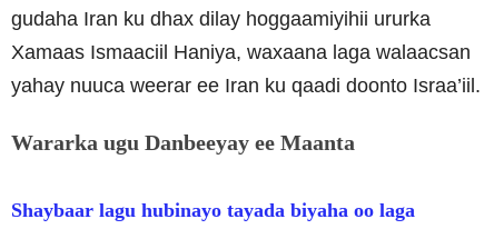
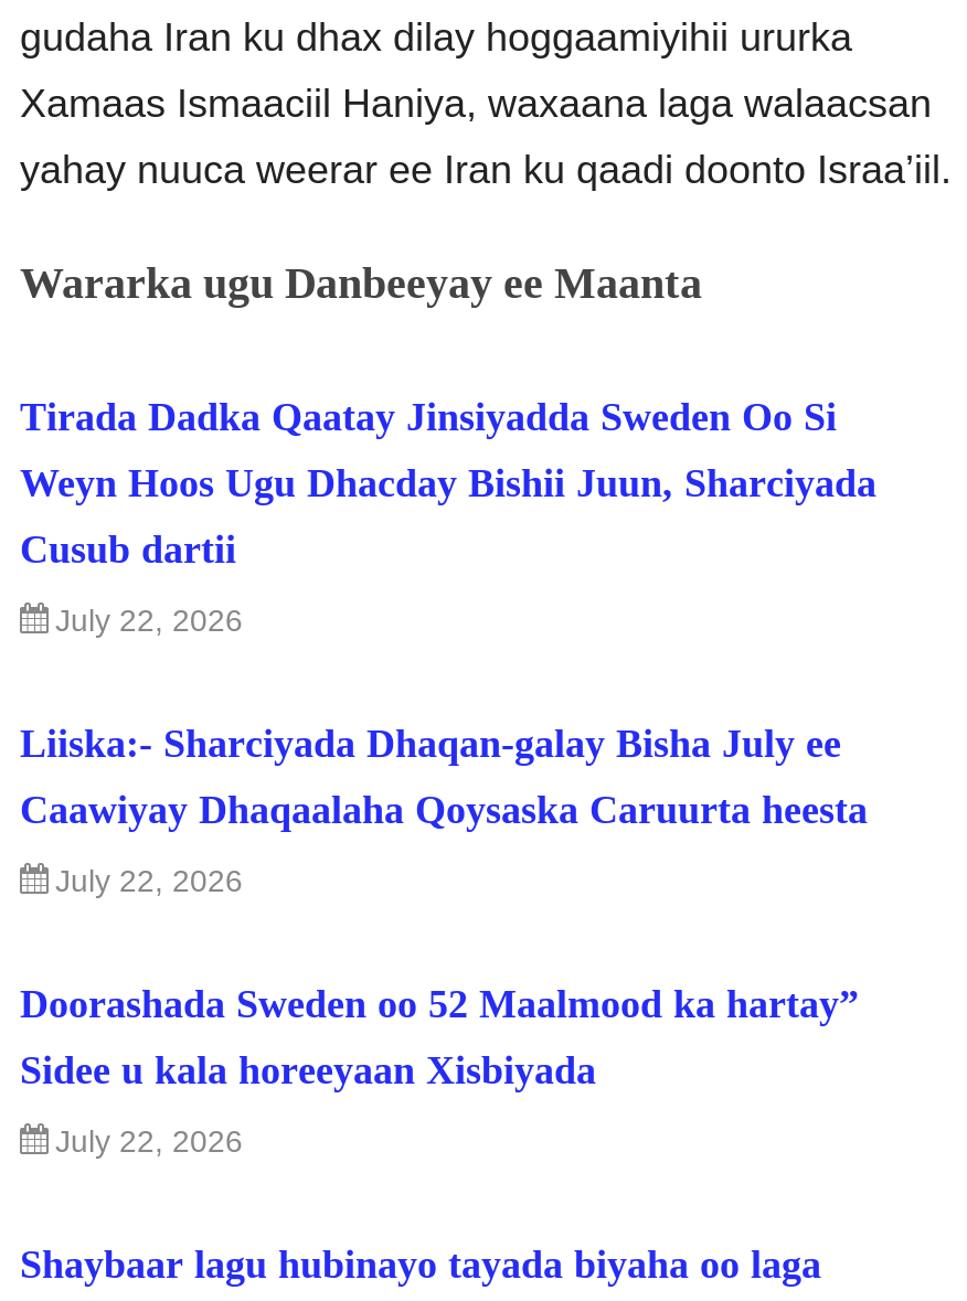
+ Tirada Dadka Qaatay Jinsiyadda Sweden Oo Si
+ Weyn Hoos Ugu Dhacday Bishii Juun, Sharciyada
+ Cusub dartii
+ July 22, 2026
+ Liiska:- Sharciyada Dhaqan-galay Bisha July ee
+ Caawiyay Dhaqaalaha Qoysaska Caruurta heesta
+ July 22, 2026
+ Doorashada Sweden oo 52 Maalmood ka hartay”
+ Sidee u kala horeeyaan Xisbiyada
+ July 22, 2026
